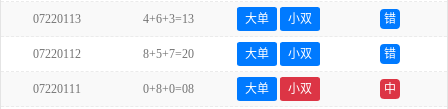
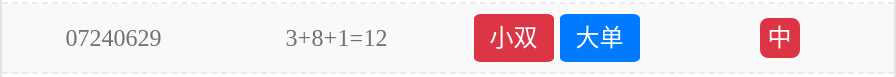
- 07220113
- 4+6+3=13
+ 07240629
+ 3+8+1=12
+ 小双

- 小双
- 错
- 07220112
- 8+5+7=20
- 大单
- 小双
- 错
- 07220111
- 0+8+0=08
- 大单
- 小双
